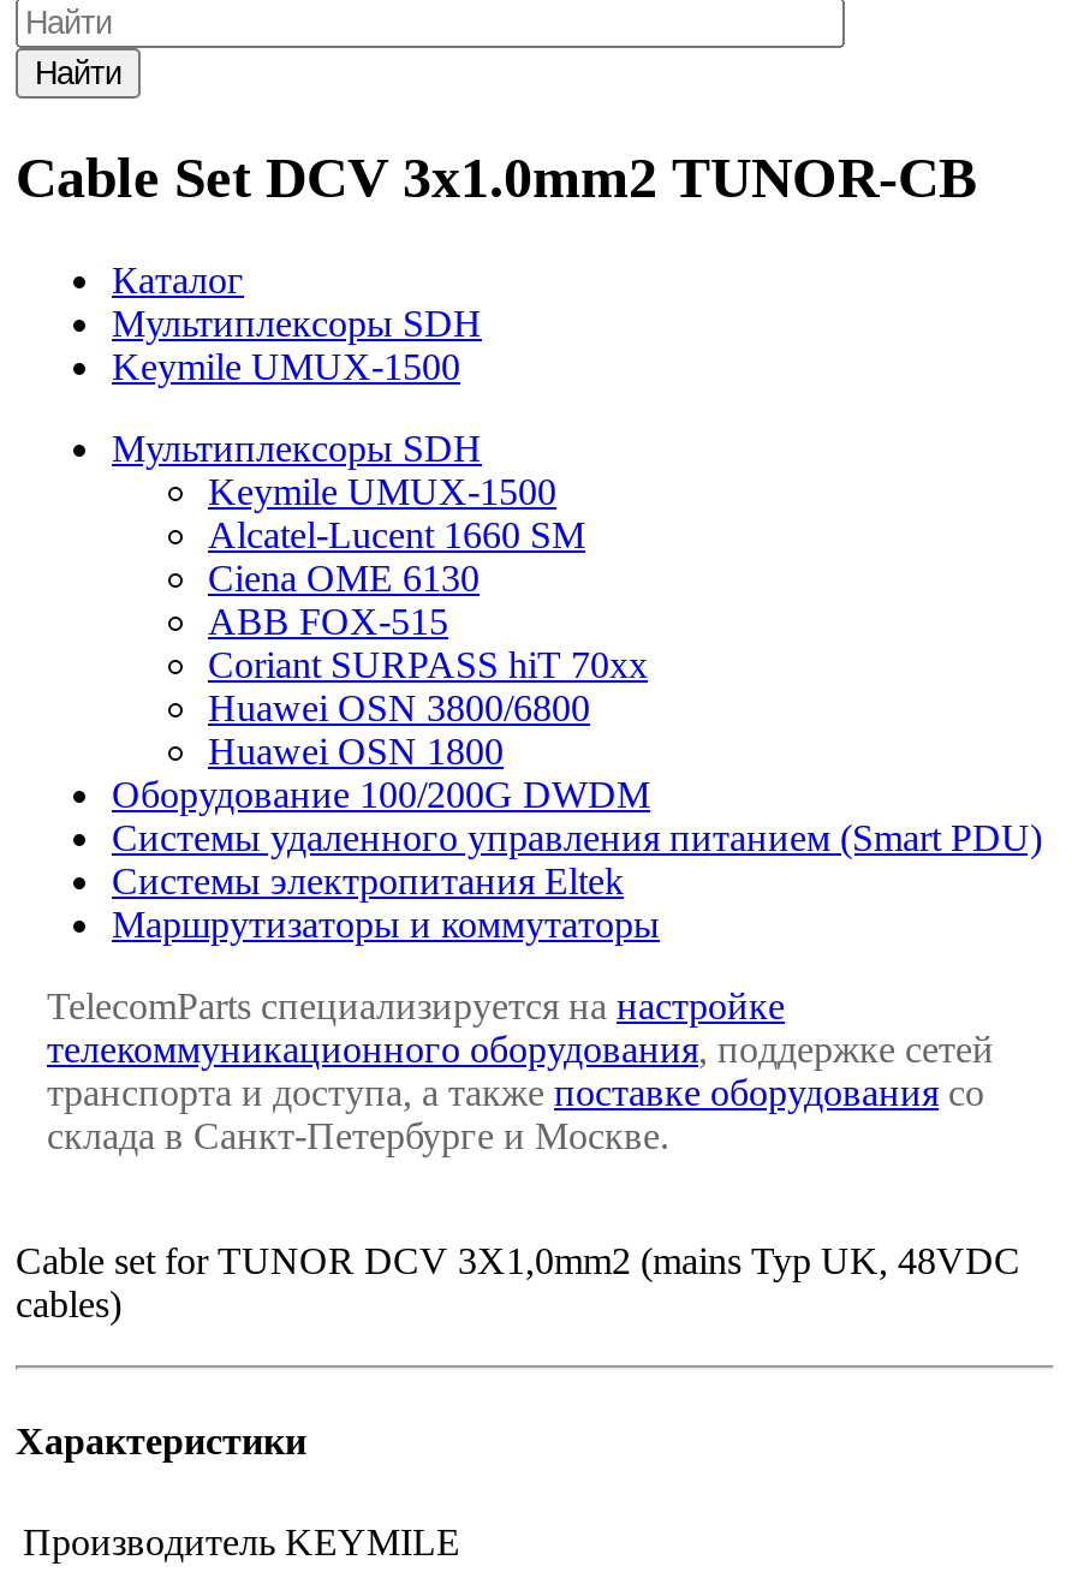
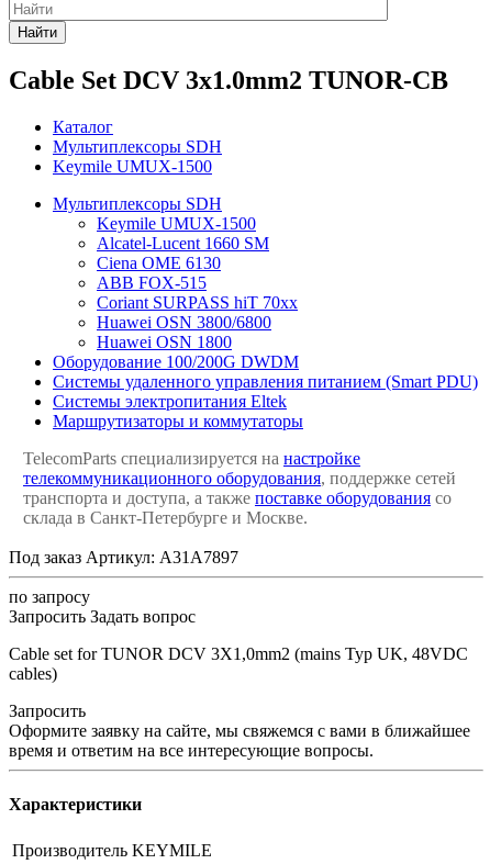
+ Под заказ Артикул: A31A7897
+ по запросу
+ Запросить Задать вопрос

+ Запросить
+ Оформите заявку на сайте, мы свяжемся с вами в ближайшее
+ время и ответим на все интересующие вопросы.
